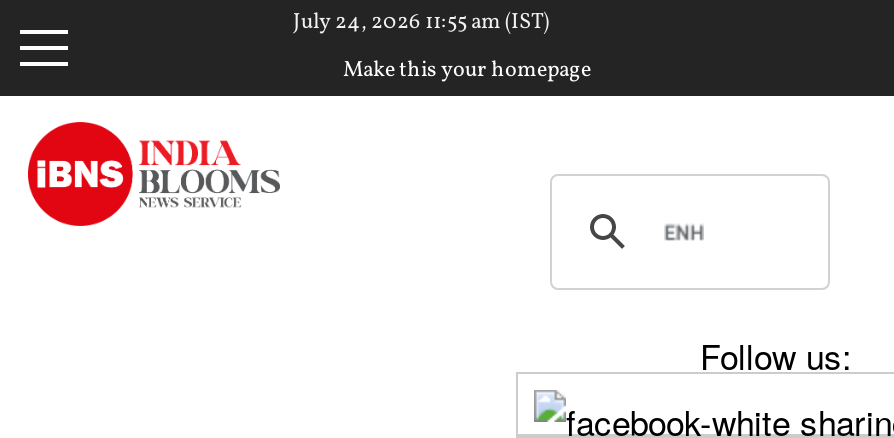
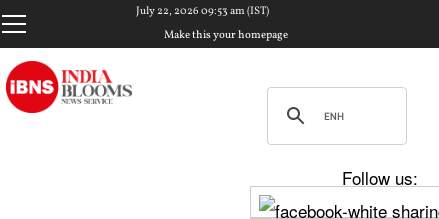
- July 24, 2026 11:55 am (IST)
+ July 22, 2026 09:53 am (IST)
